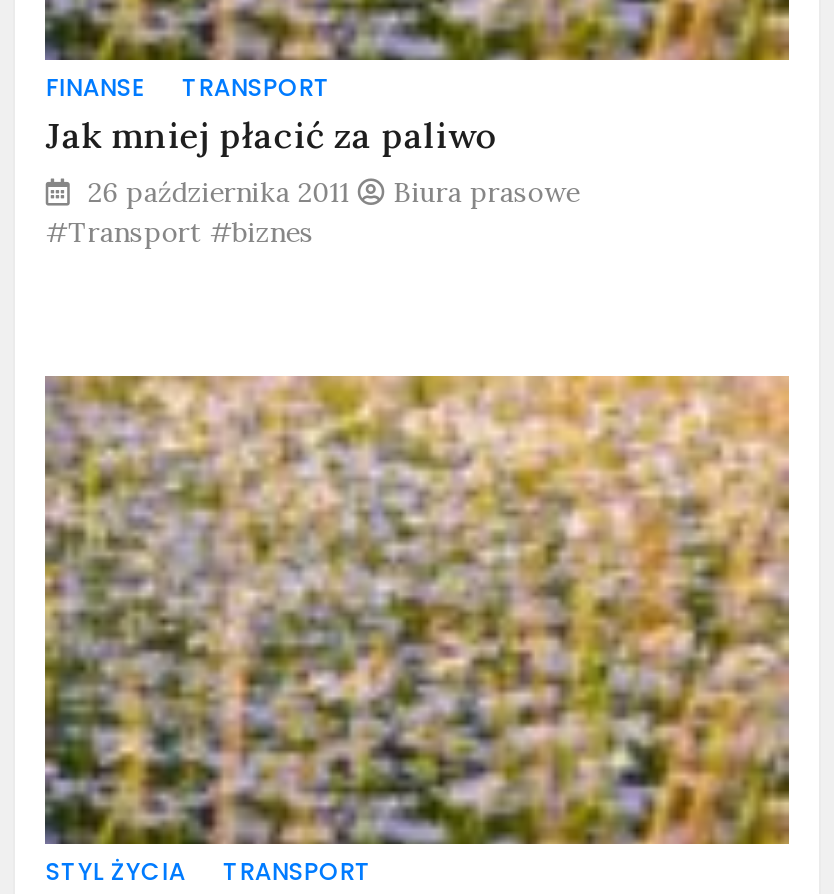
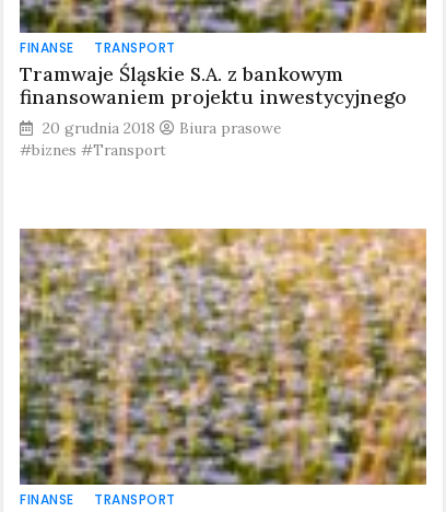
- Jak mniej płacić za paliwo
- 26 października 2011
+ Tramwaje Śląskie S.A. z bankowym
+ finansowaniem projektu inwestycyjnego
+ 20 grudnia 2018

- #Transport #biznes
+ #biznes #Transport

- STYL ŻYCIA
+ FINANSE
